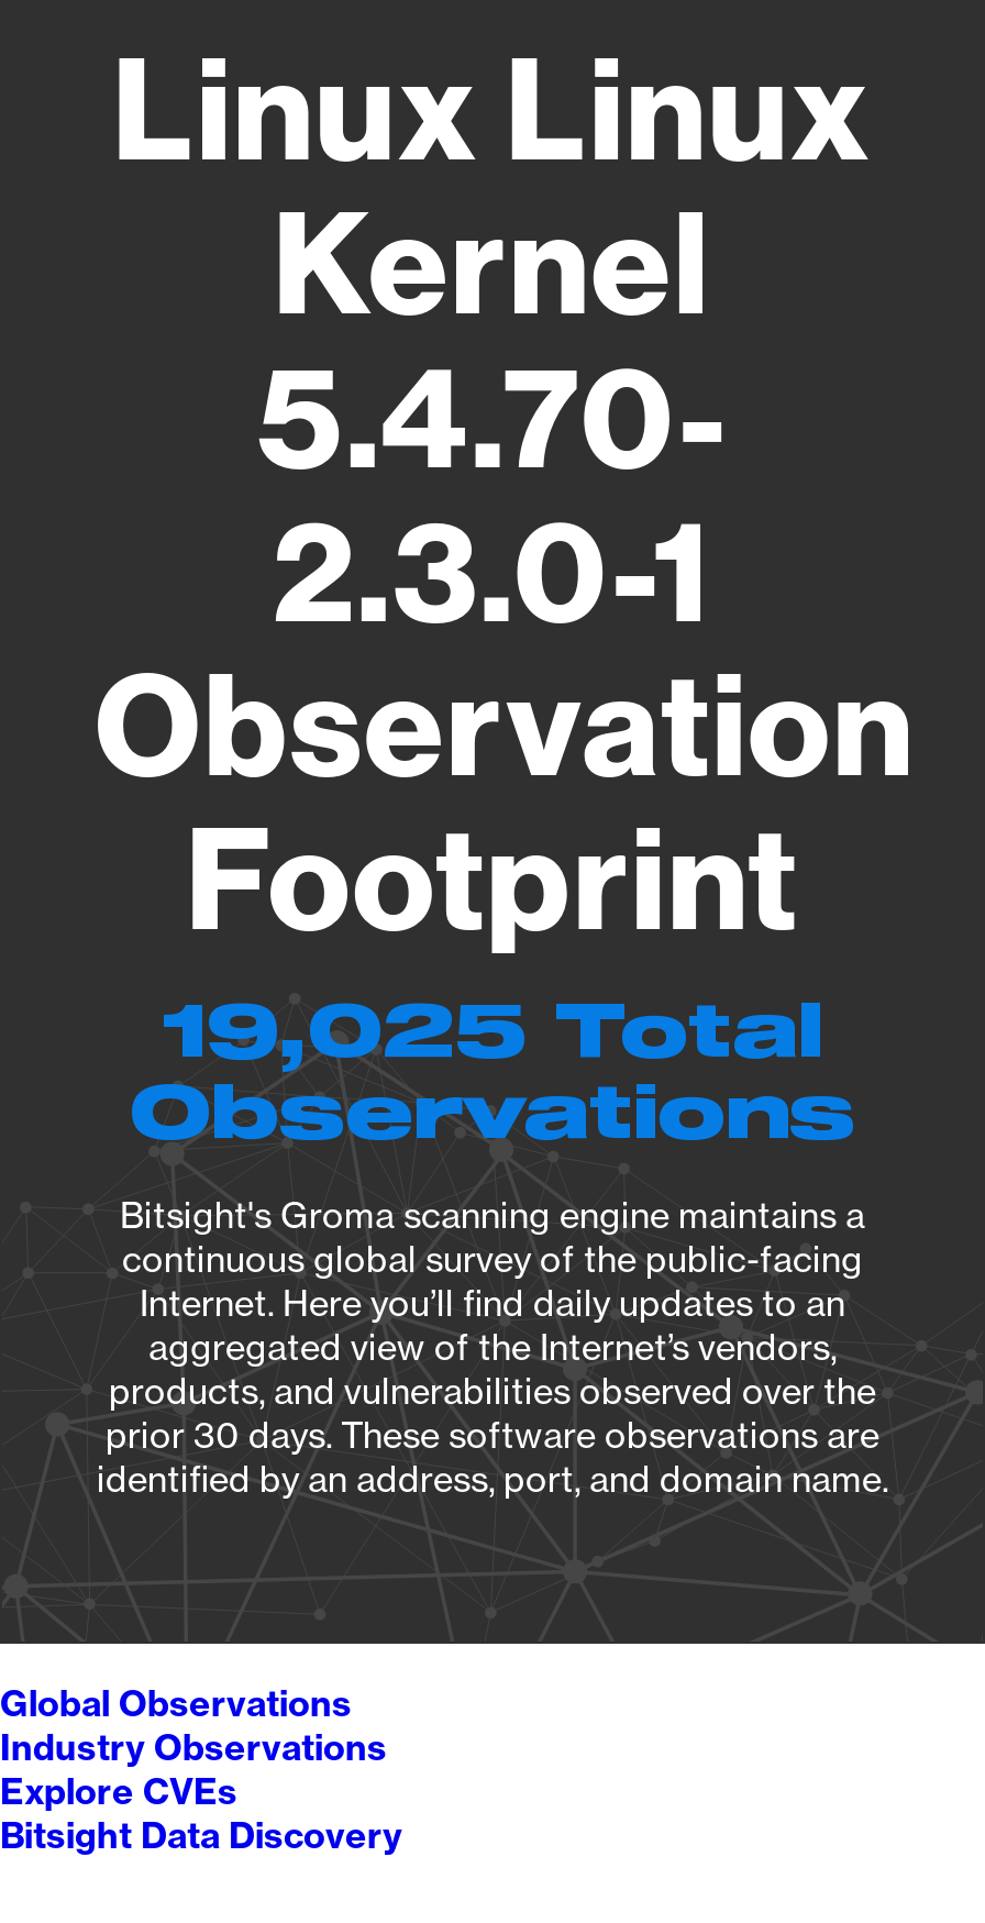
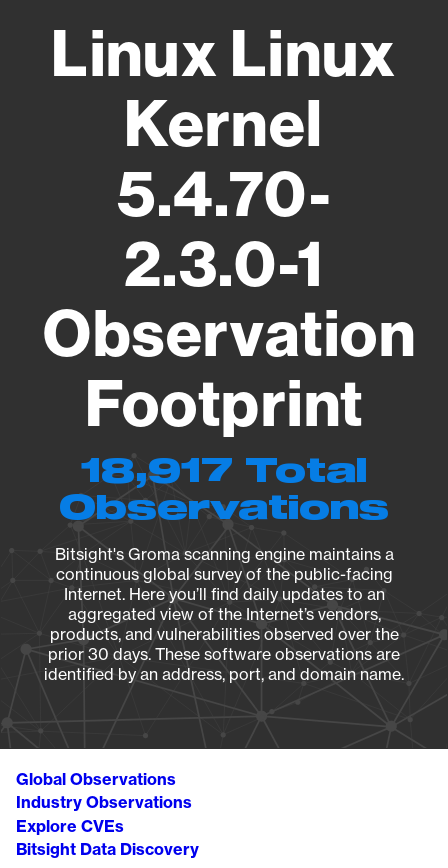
- 19,025 Total
+ 18,917 Total
